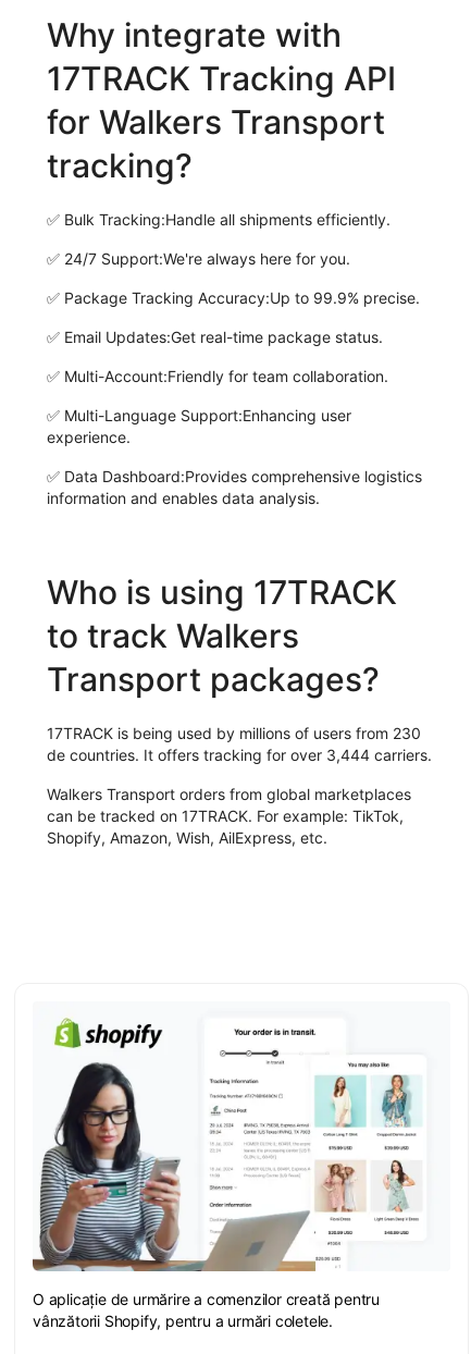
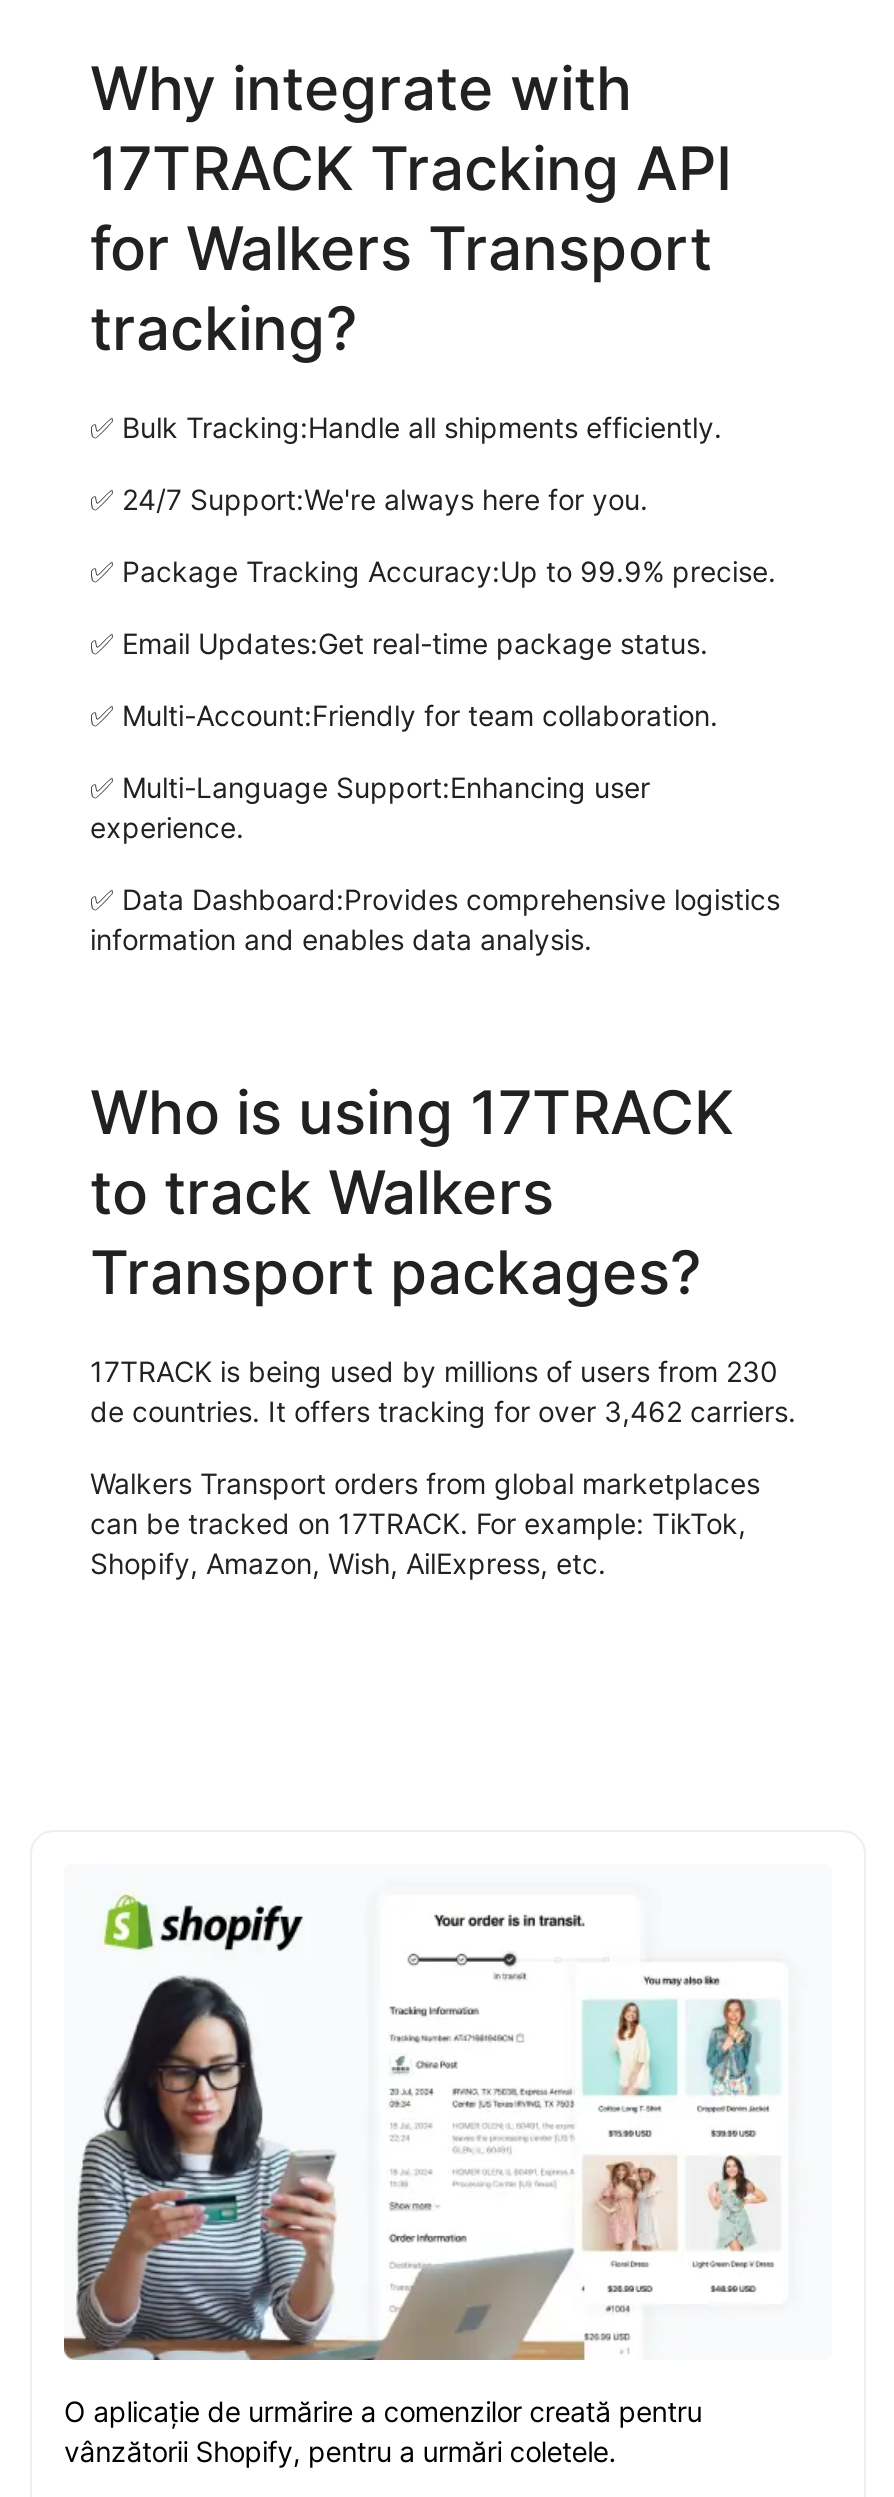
- de countries. It offers tracking for over 3,444 carriers.
+ de countries. It offers tracking for over 3,462 carriers.
